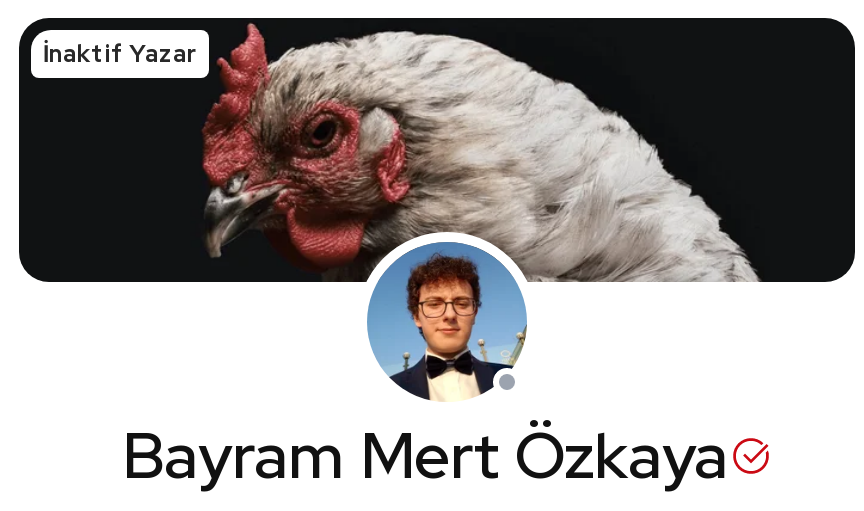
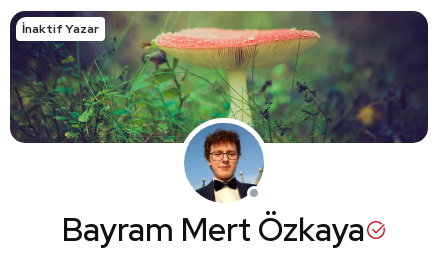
- [image]
+ [image]
